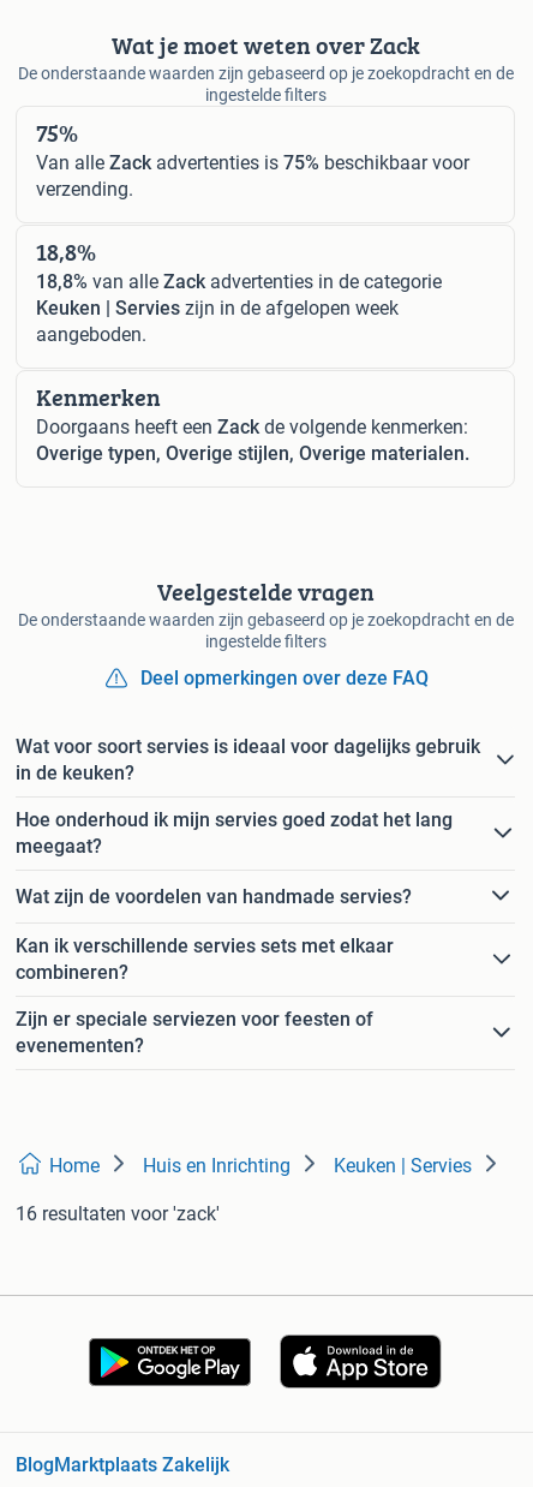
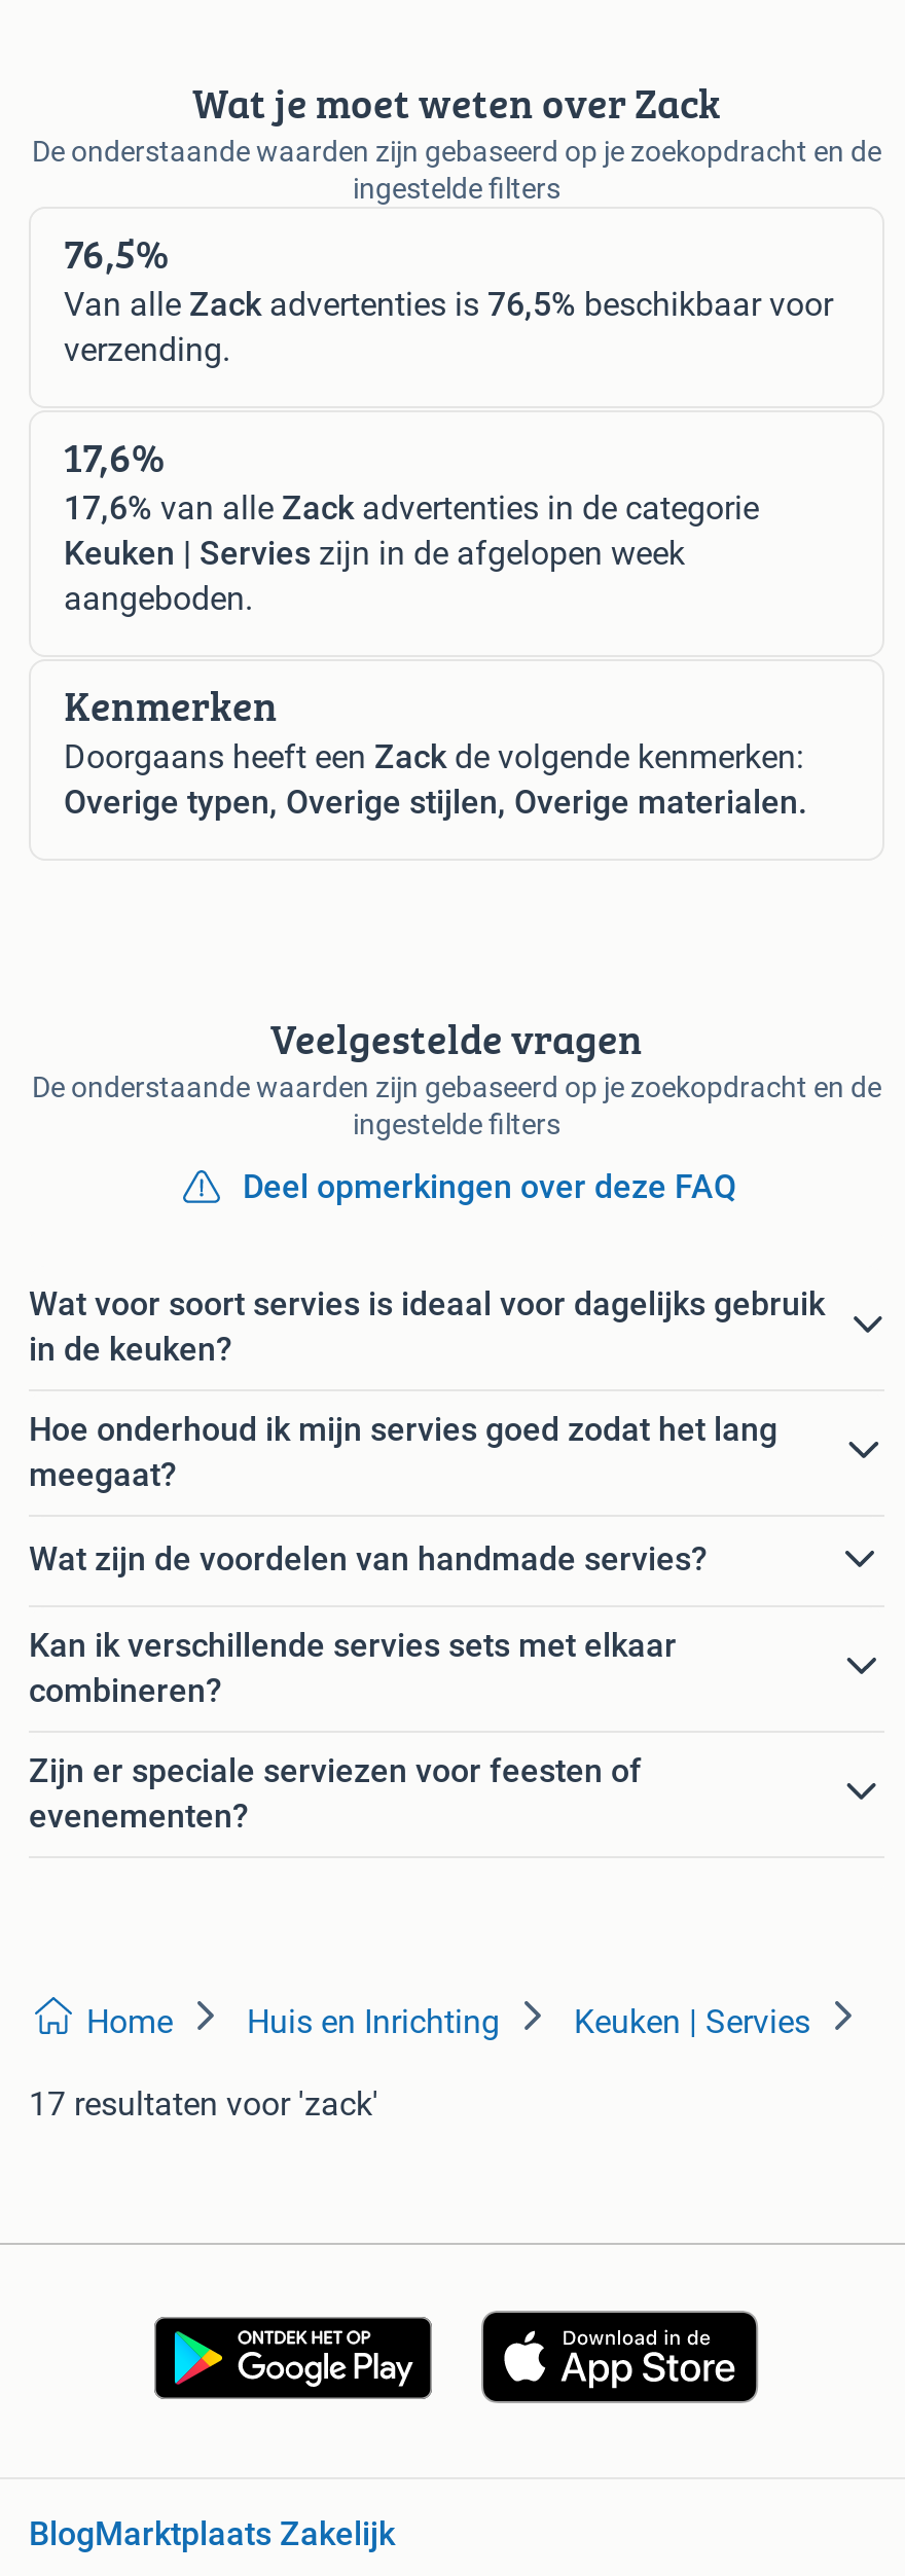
- 75%
+ 76,5%

- Van alle Zack advertenties is 75% beschikbaar voor
+ Van alle Zack advertenties is 76,5% beschikbaar voor

- 18,8%
+ 17,6%

- 18,8% van alle Zack advertenties in de categorie
+ 17,6% van alle Zack advertenties in de categorie

- 16 resultaten voor 'zack'
+ 17 resultaten voor 'zack'
